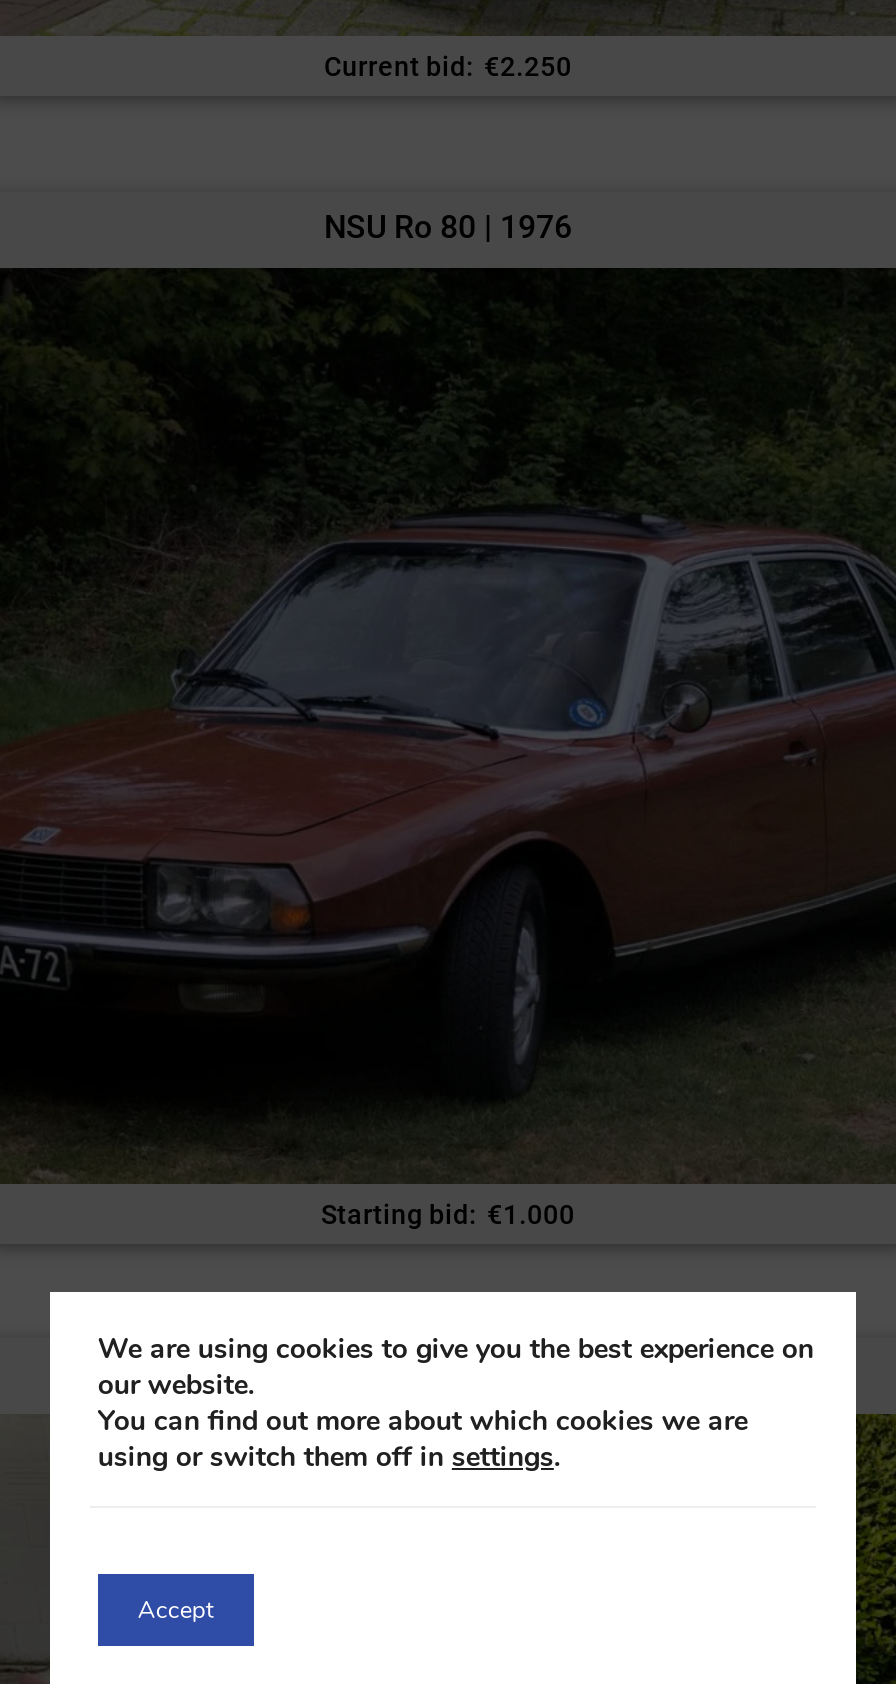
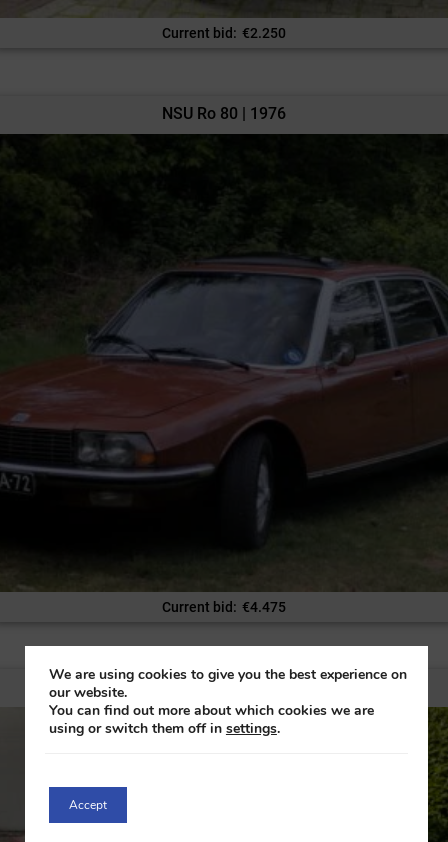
- Starting bid: €1.000
+ Current bid: €4.475
